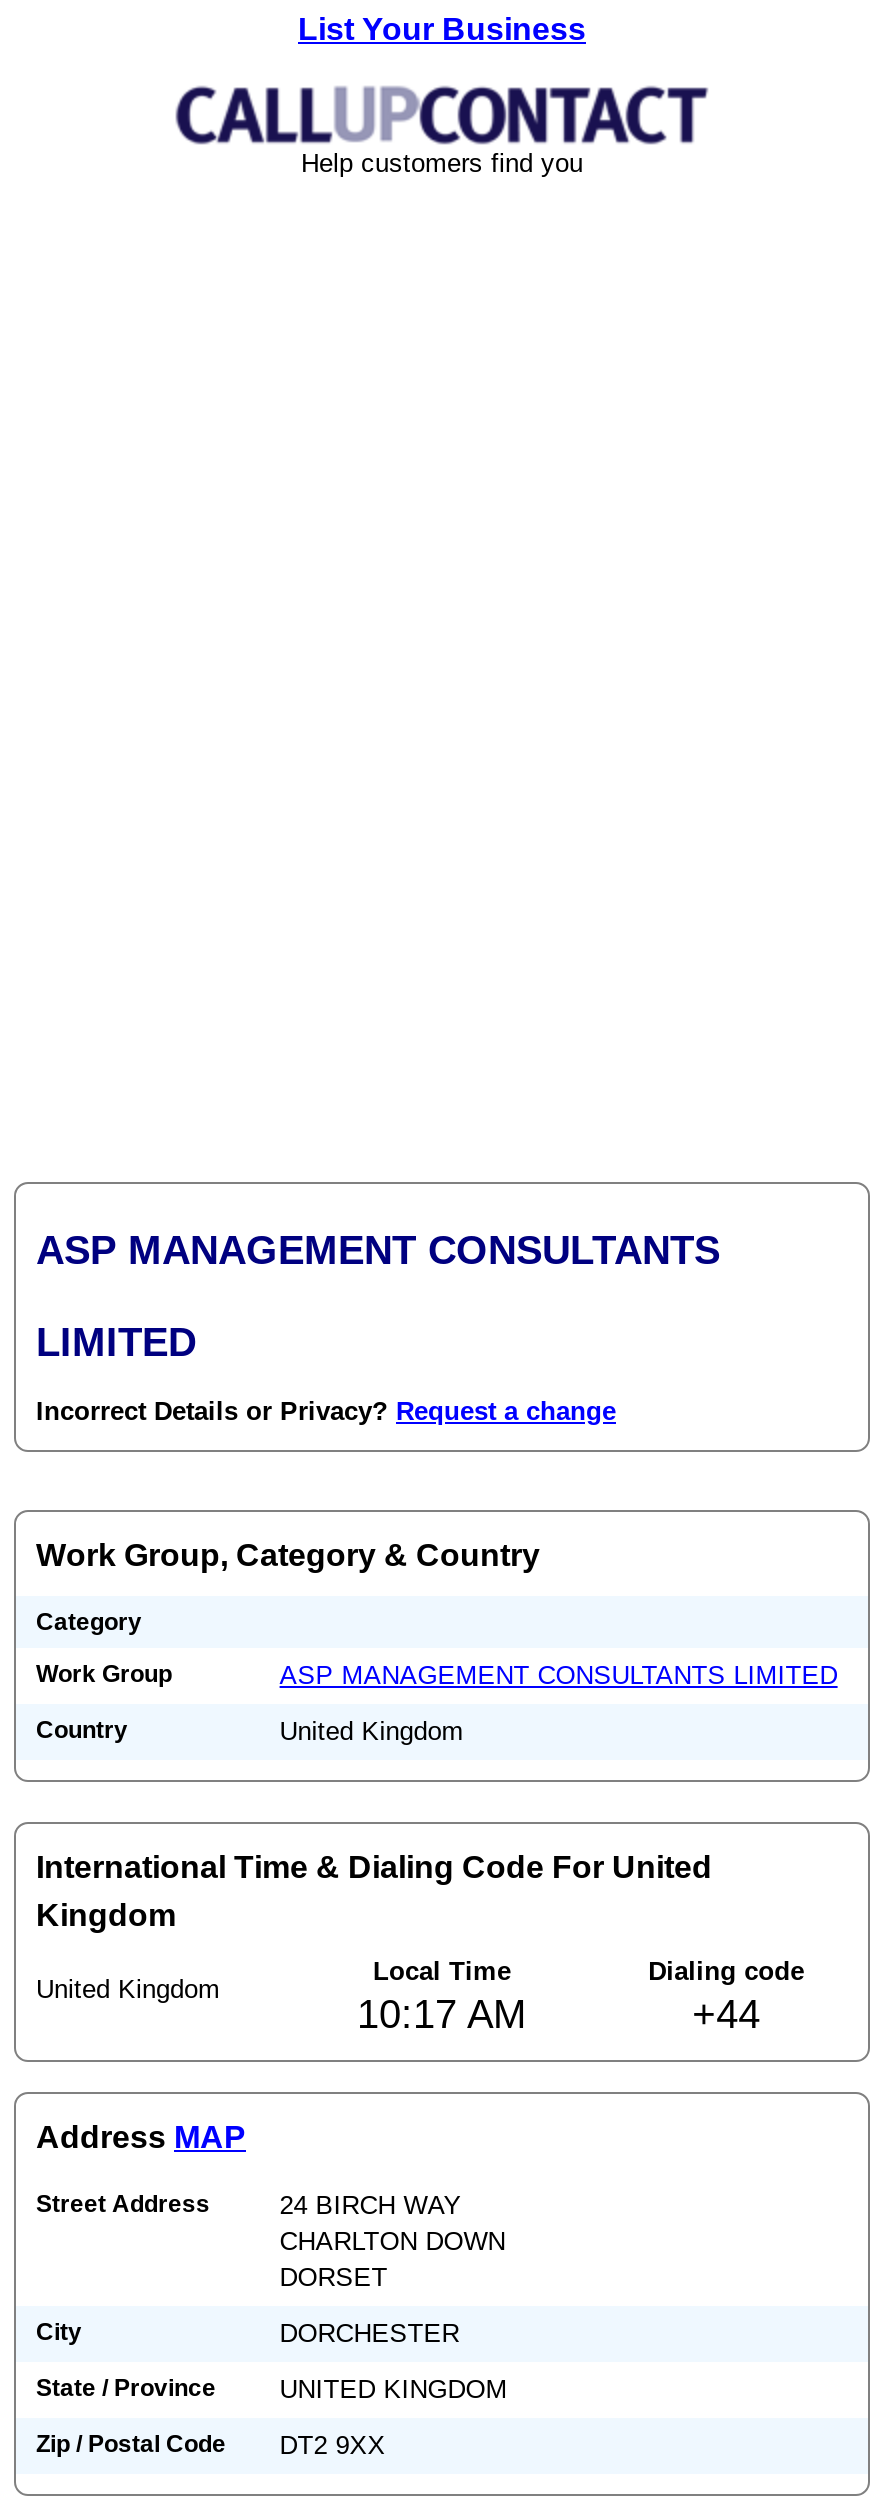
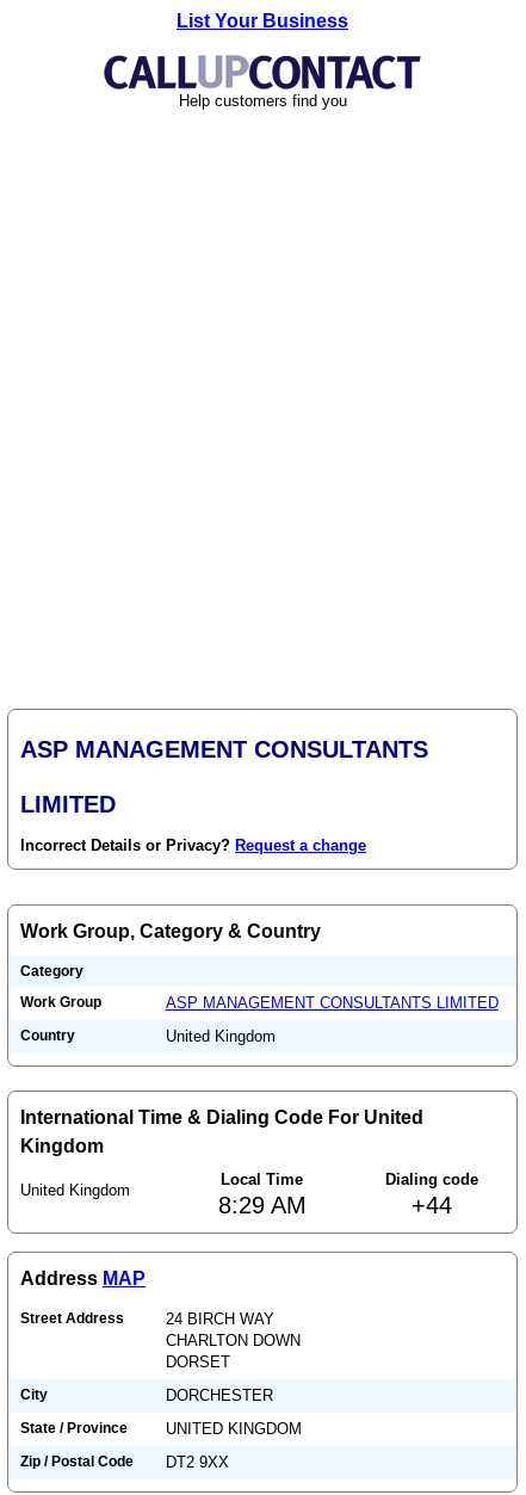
- 10:17 AM
+ 8:29 AM
